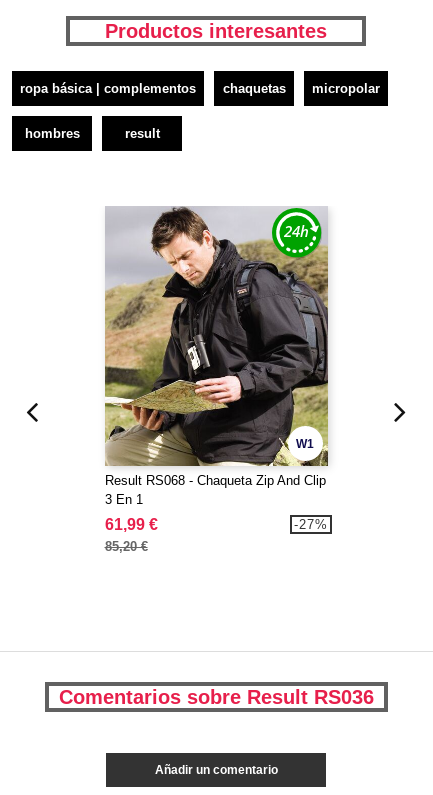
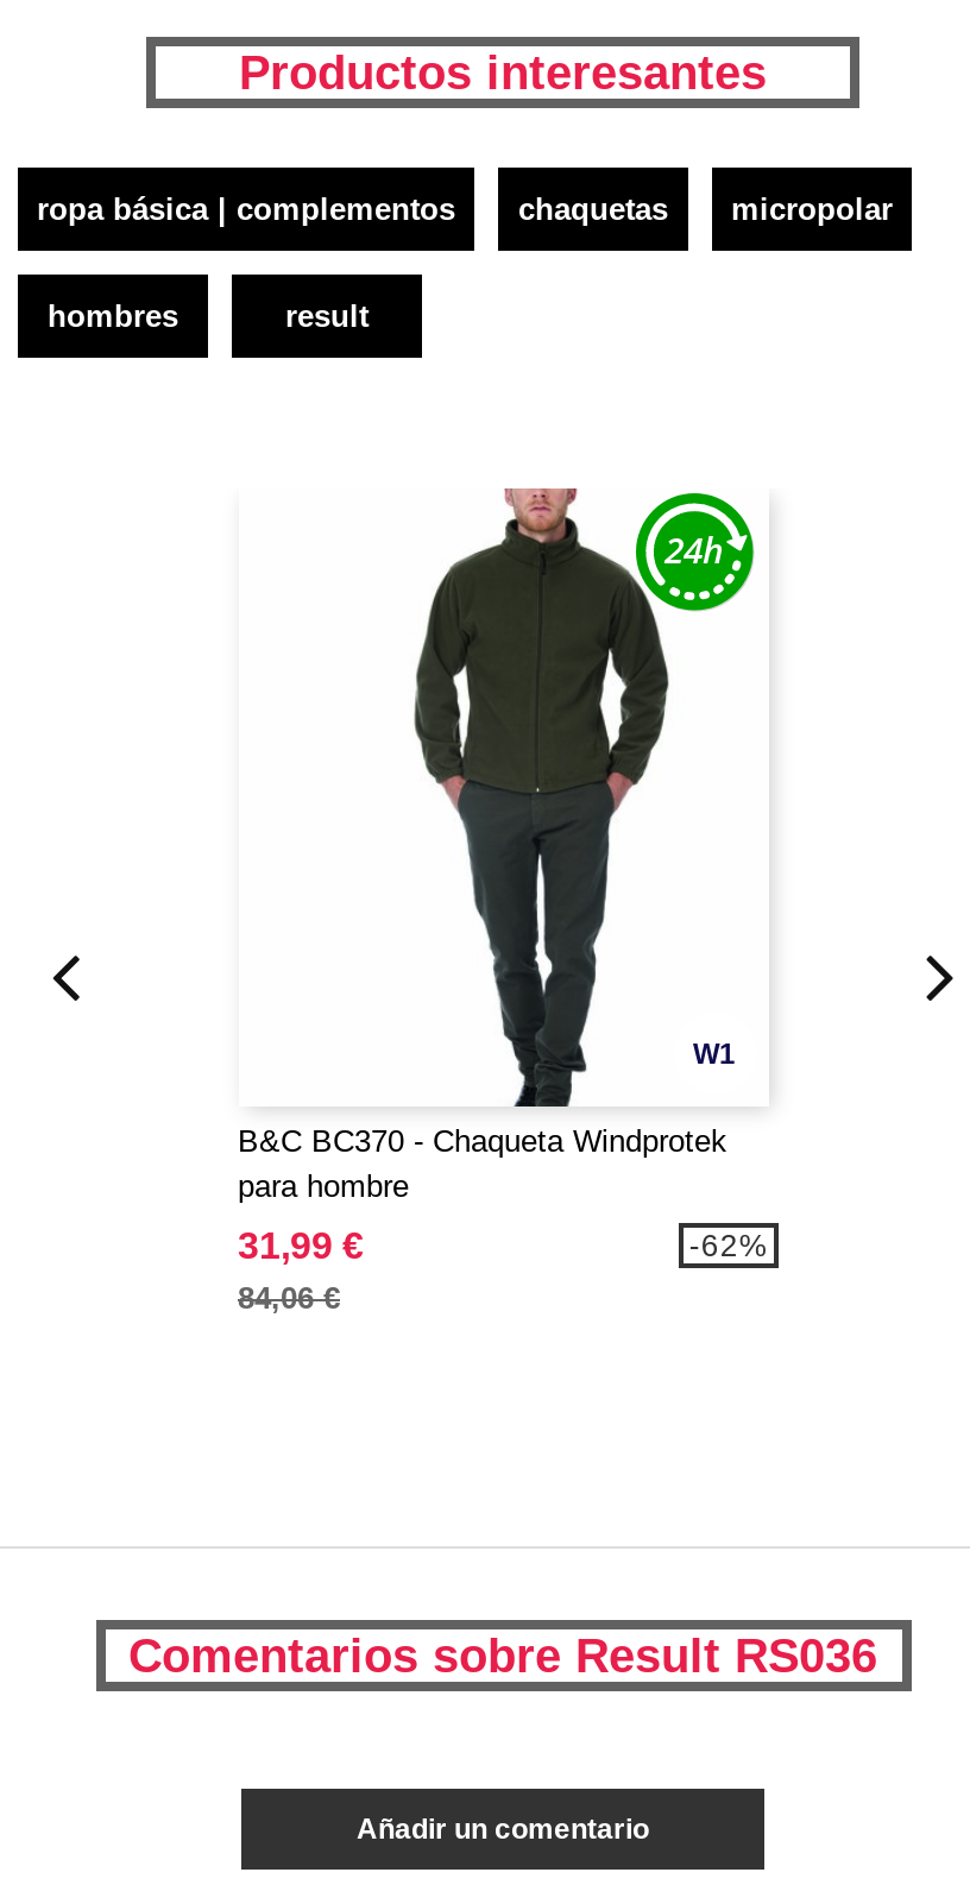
- [image]
- Result RS068 - Chaqueta Zip And Clip
- 3 En 1
+ [image]
+ B&C BC370 - Chaqueta Windprotek
+ para hombre

- 61,99 €
- 85,20 €
+ 31,99 €
+ 84,06 €

- -27%
+ -62%
